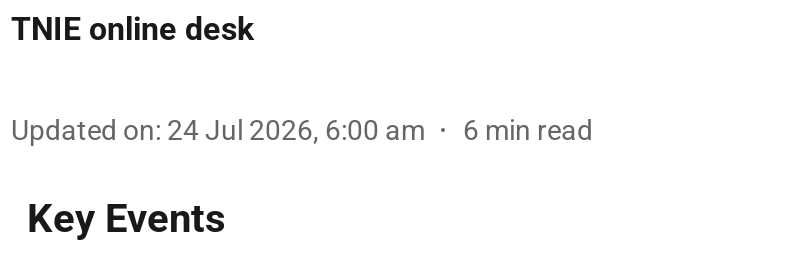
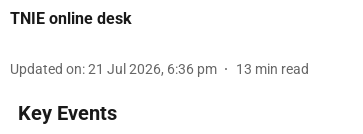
- Updated on: 24 Jul 2026, 6:00 am
+ Updated on: 21 Jul 2026, 6:36 pm

- 6 min read
+ 13 min read
